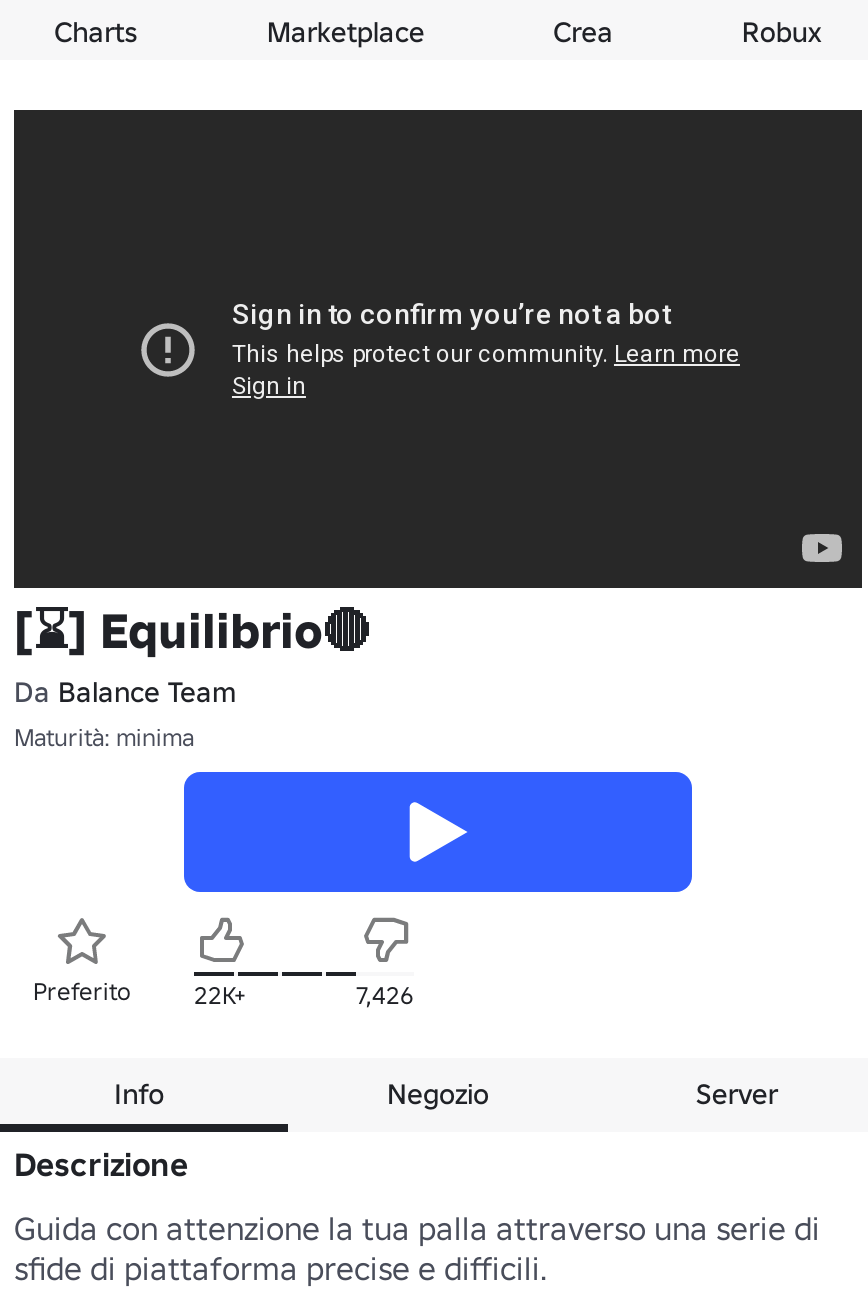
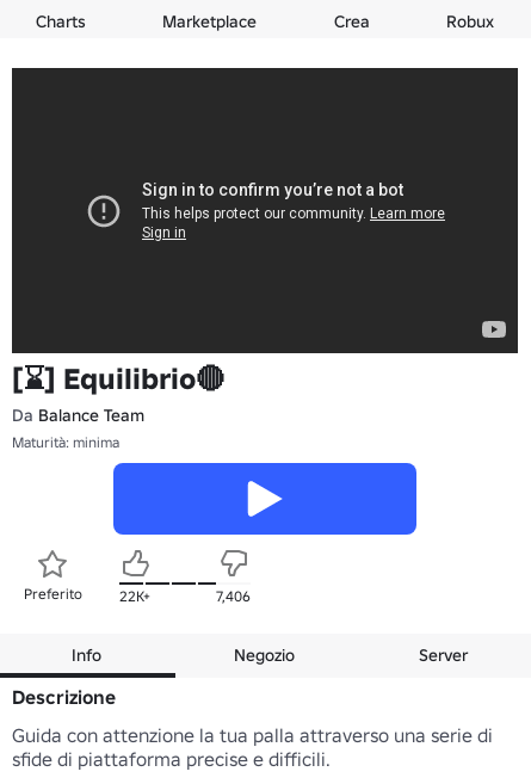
- 7,426
+ 7,406
